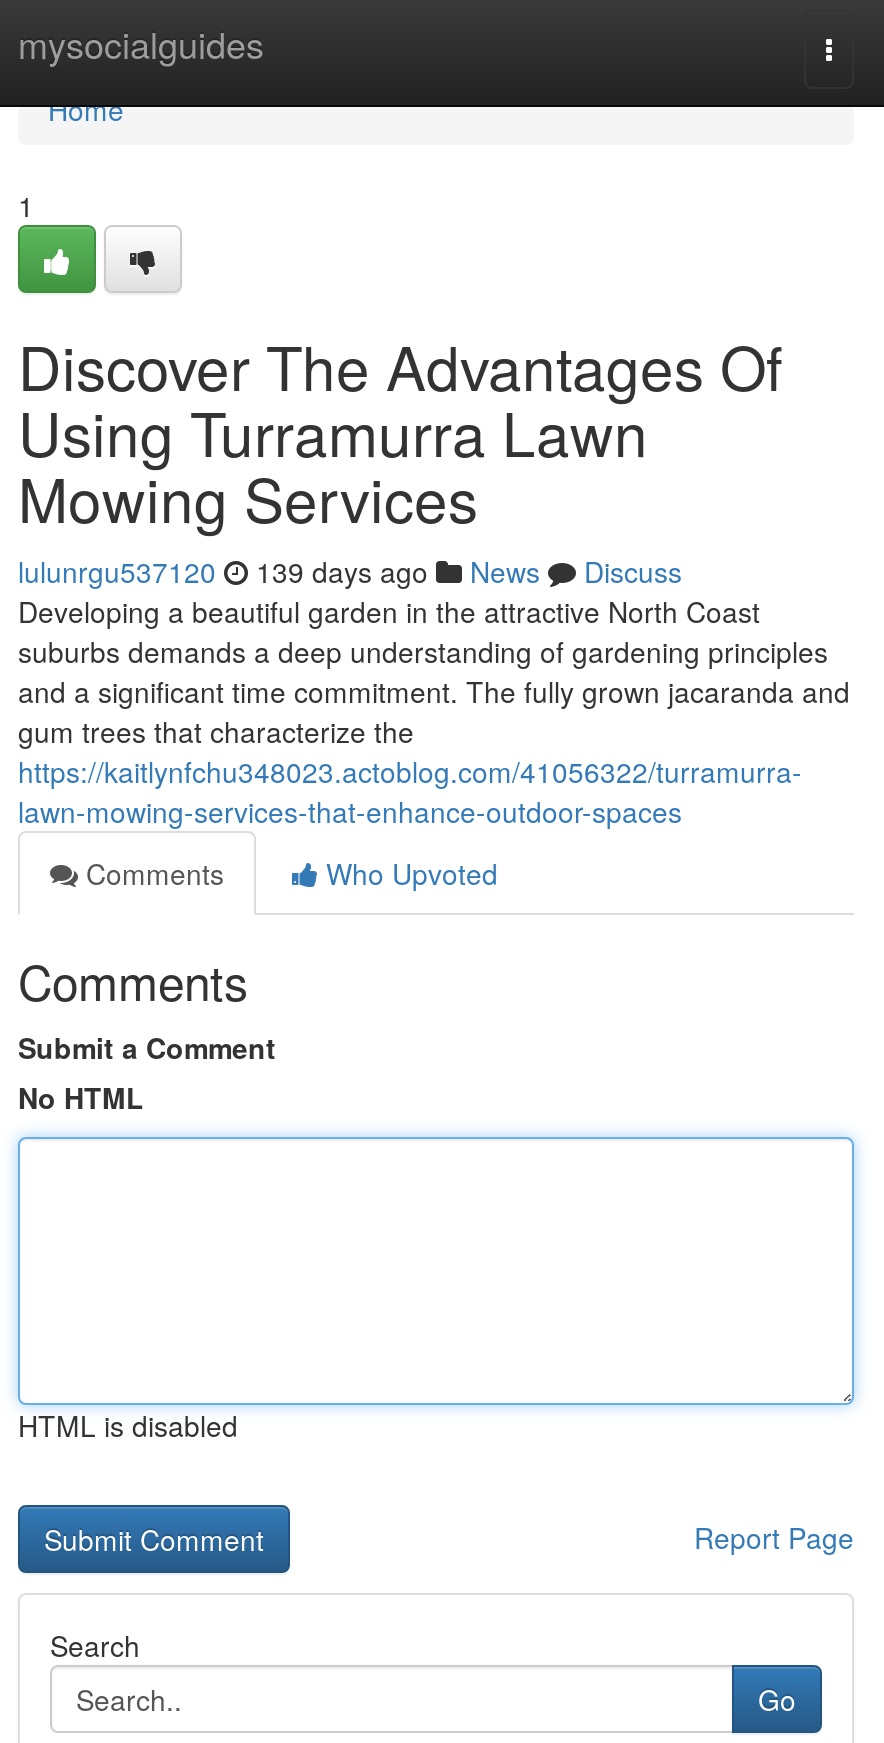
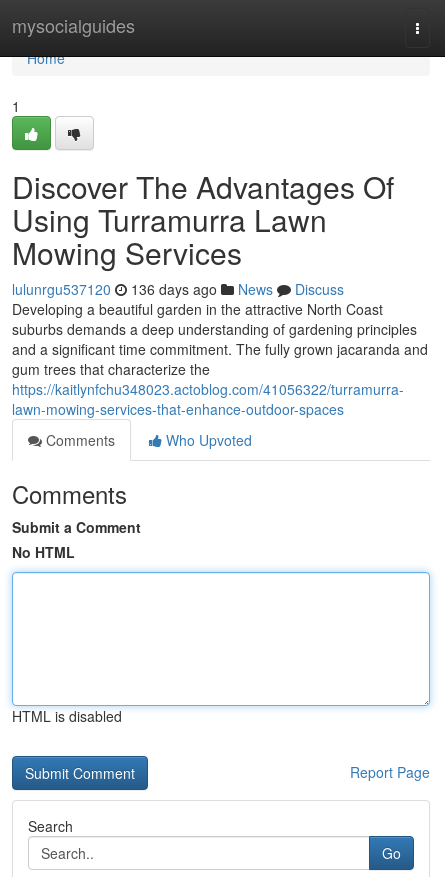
- lulunrgu537120 139 days ago News Discuss
+ lulunrgu537120 136 days ago News Discuss
